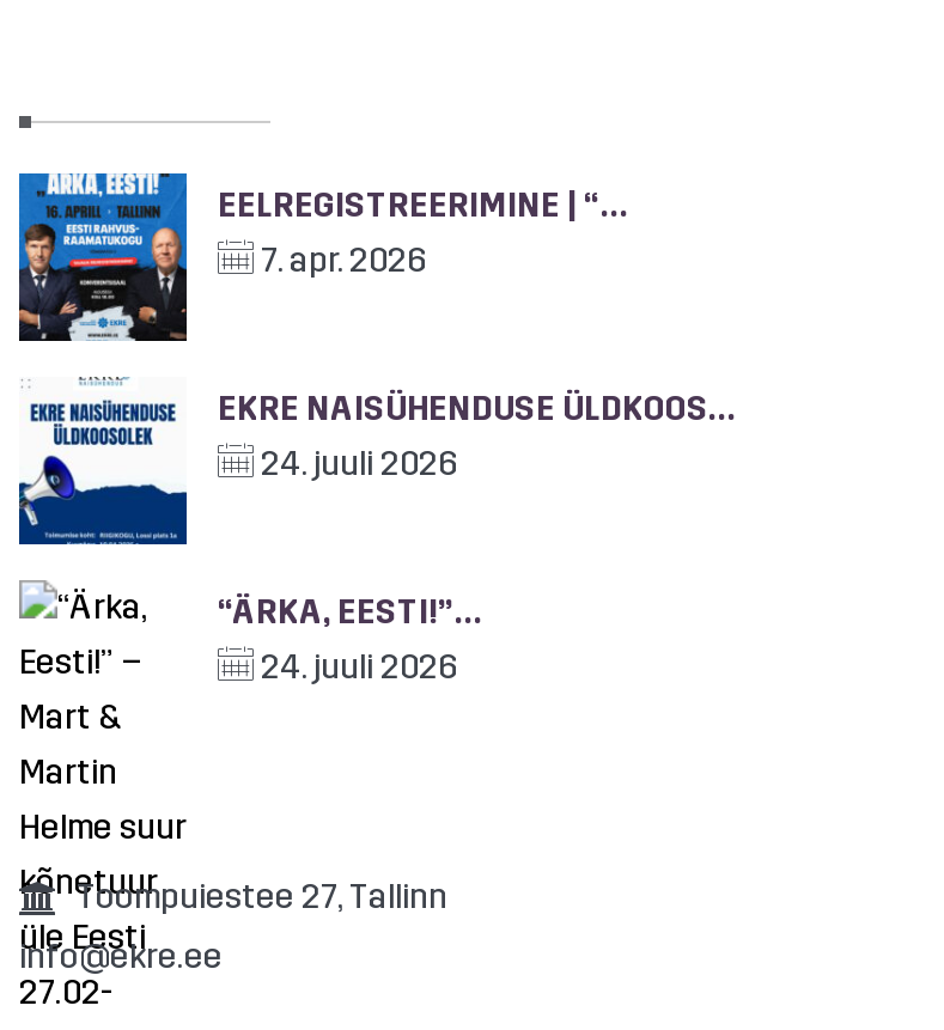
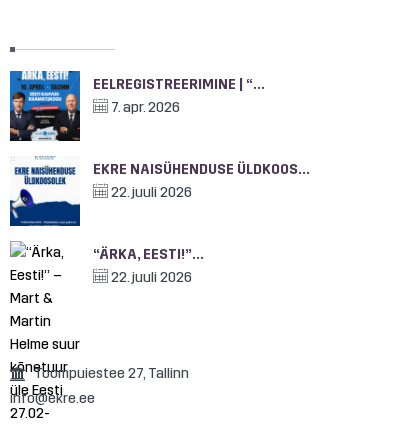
- 24. juuli 2026
+ 22. juuli 2026

- 24. juuli 2026
+ 22. juuli 2026
